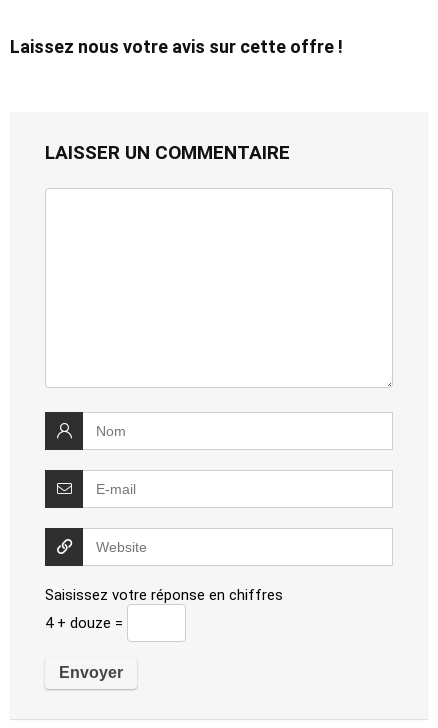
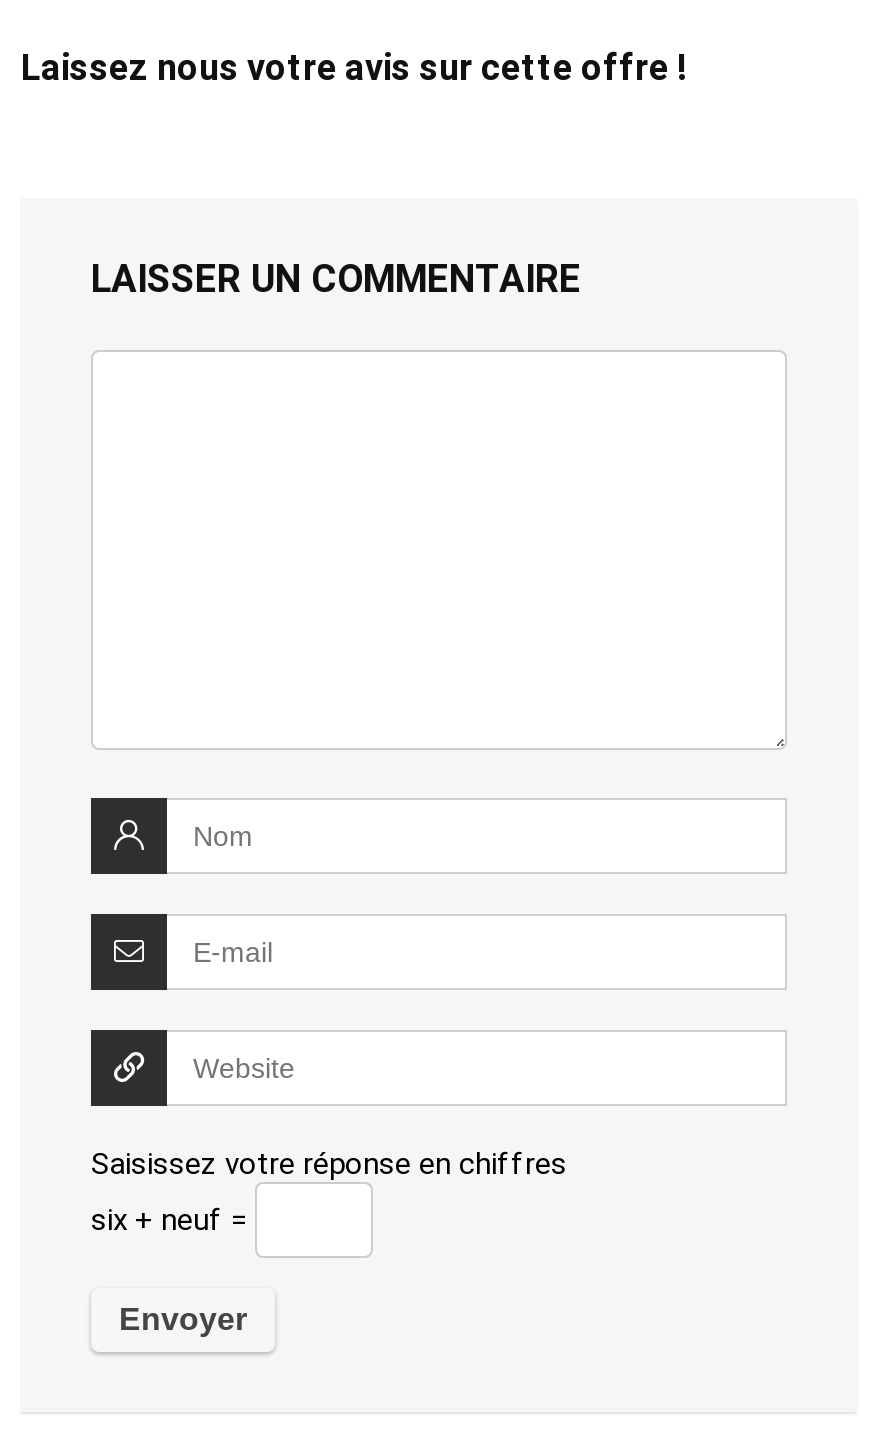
- 4 + douze =
+ six + neuf =
